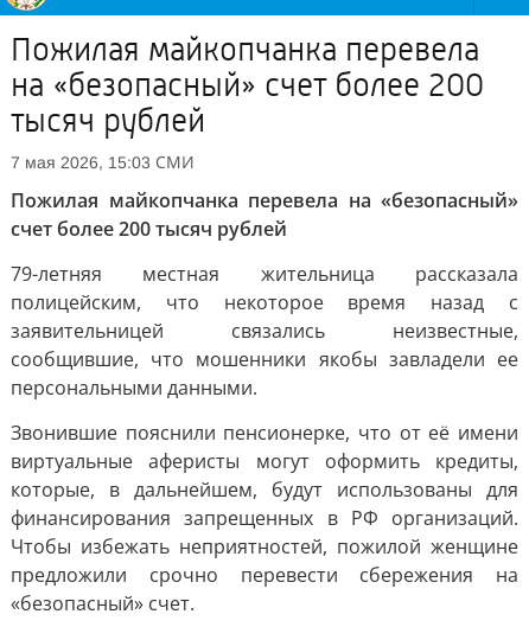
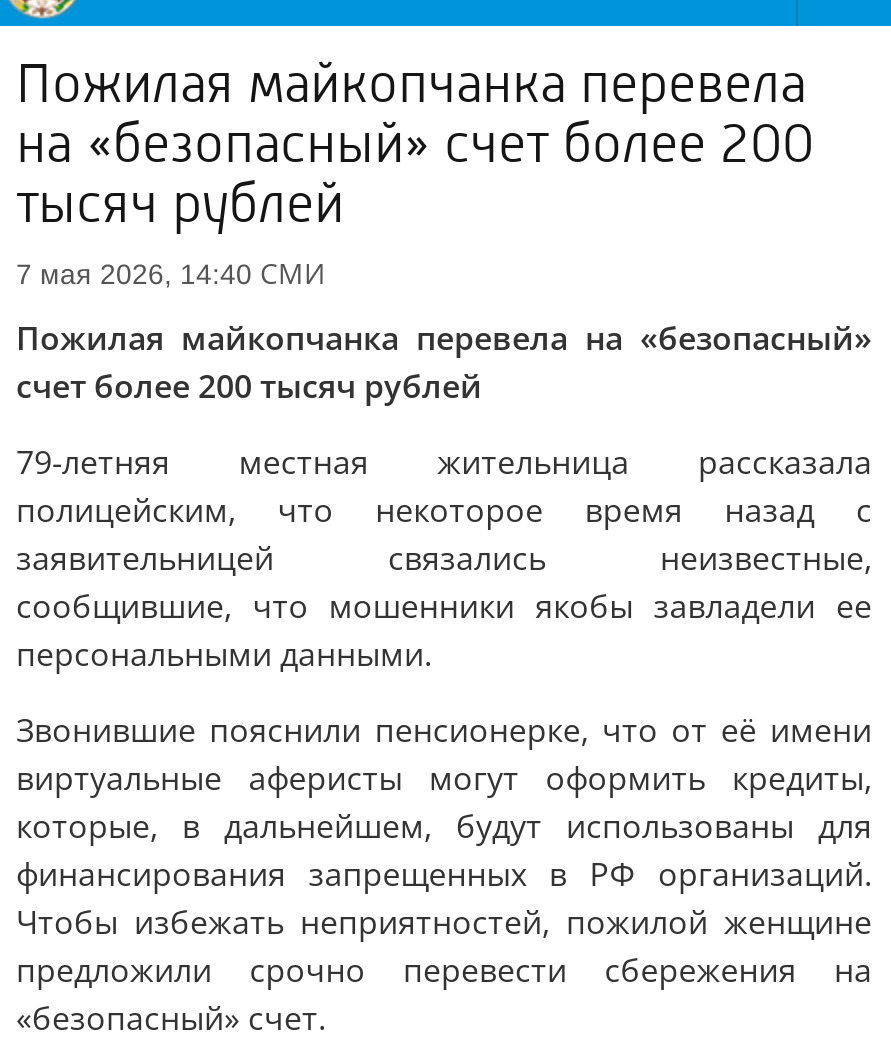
- 7 мая 2026, 15:03 СМИ
+ 7 мая 2026, 14:40 СМИ
